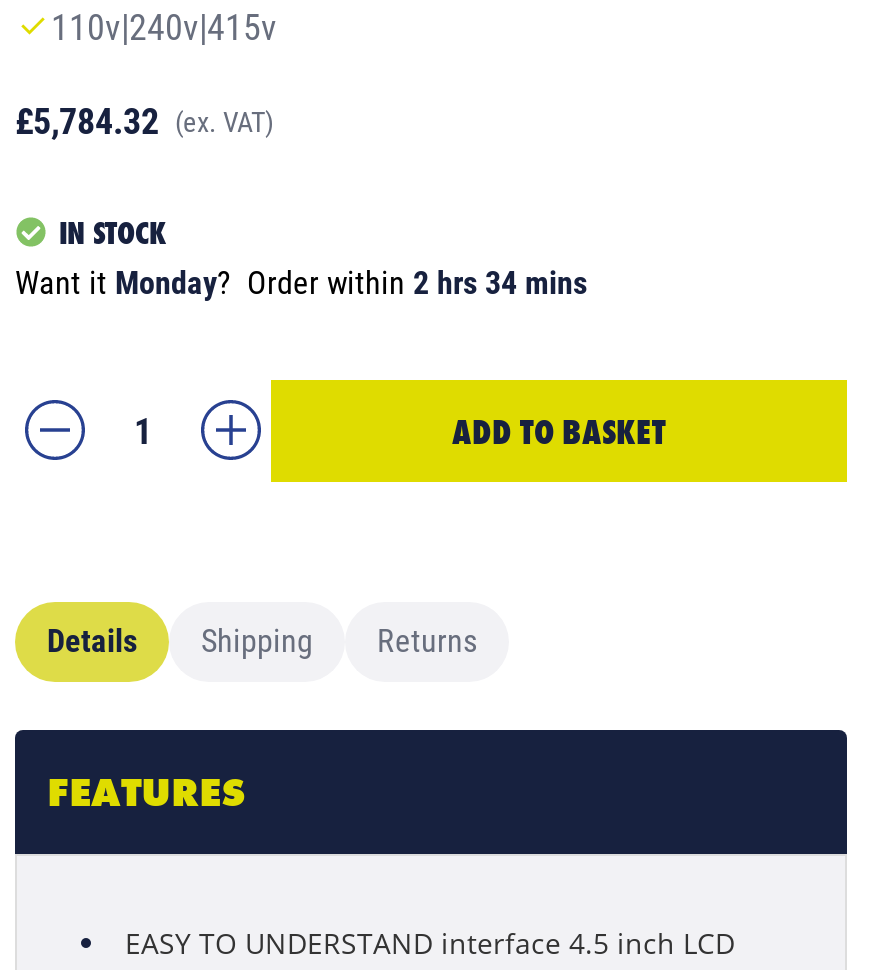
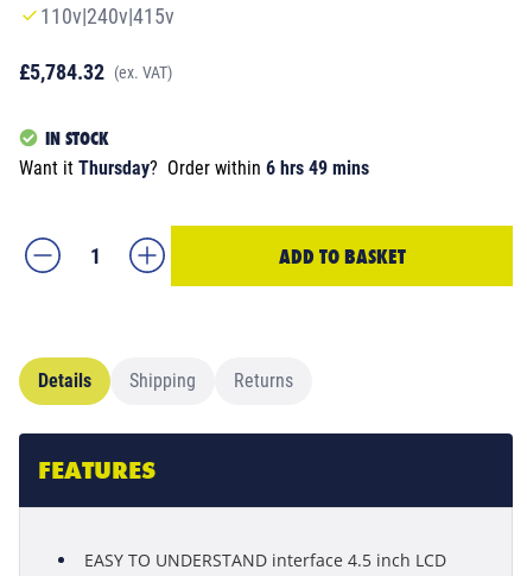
- Want it Monday? Order within 2 hrs 34 mins
+ Want it Thursday? Order within 6 hrs 49 mins
